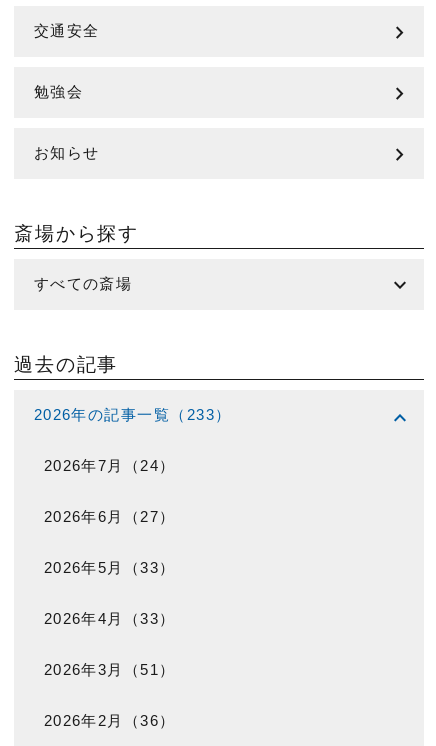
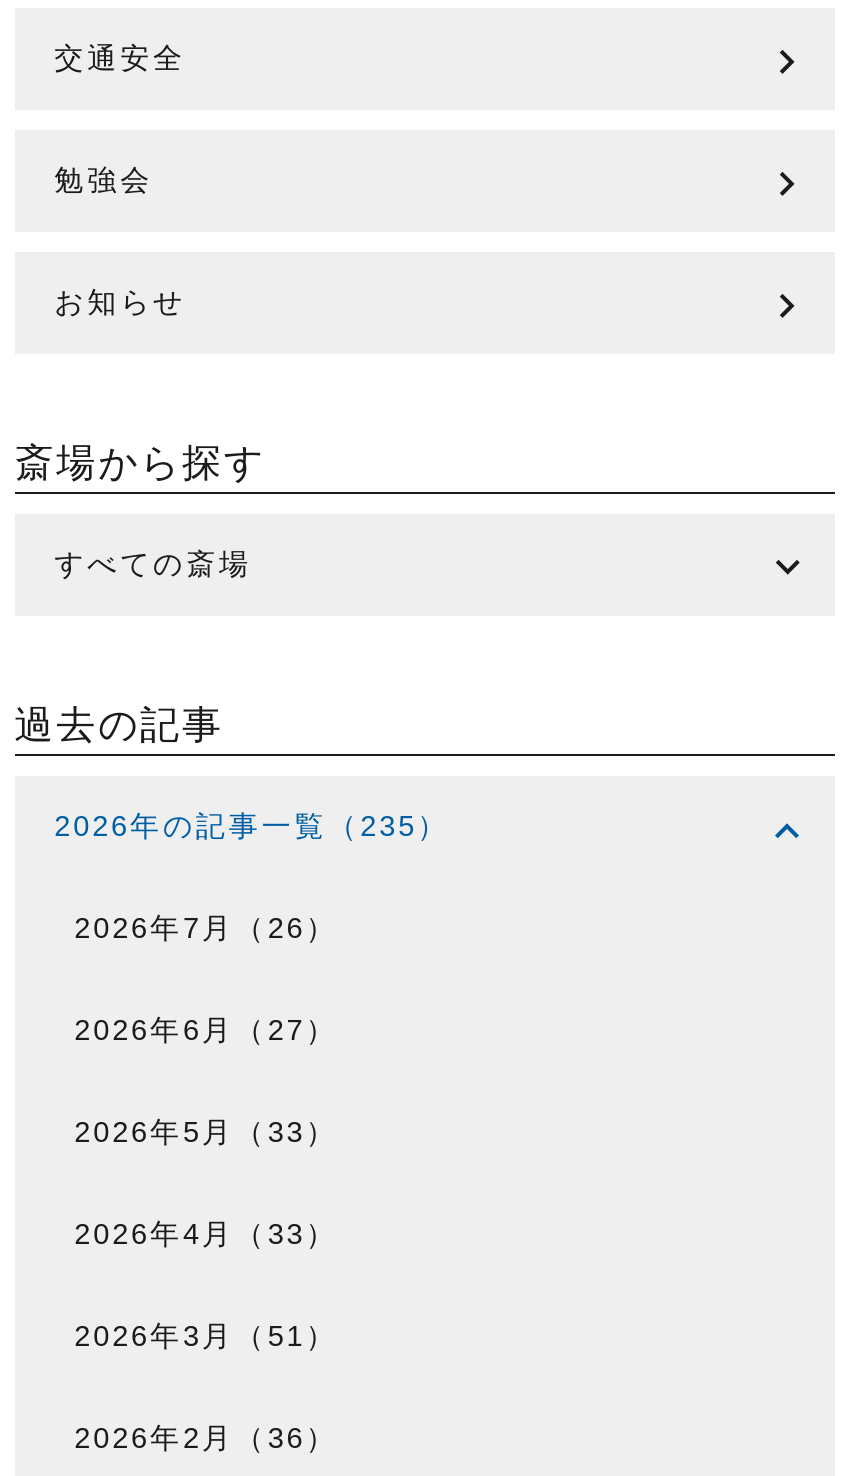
- 2026年の記事一覧（233）
+ 2026年の記事一覧（235）

- 2026年7月（24）
+ 2026年7月（26）
